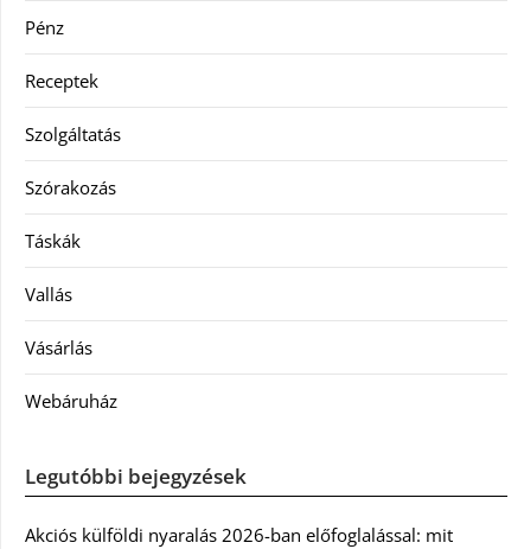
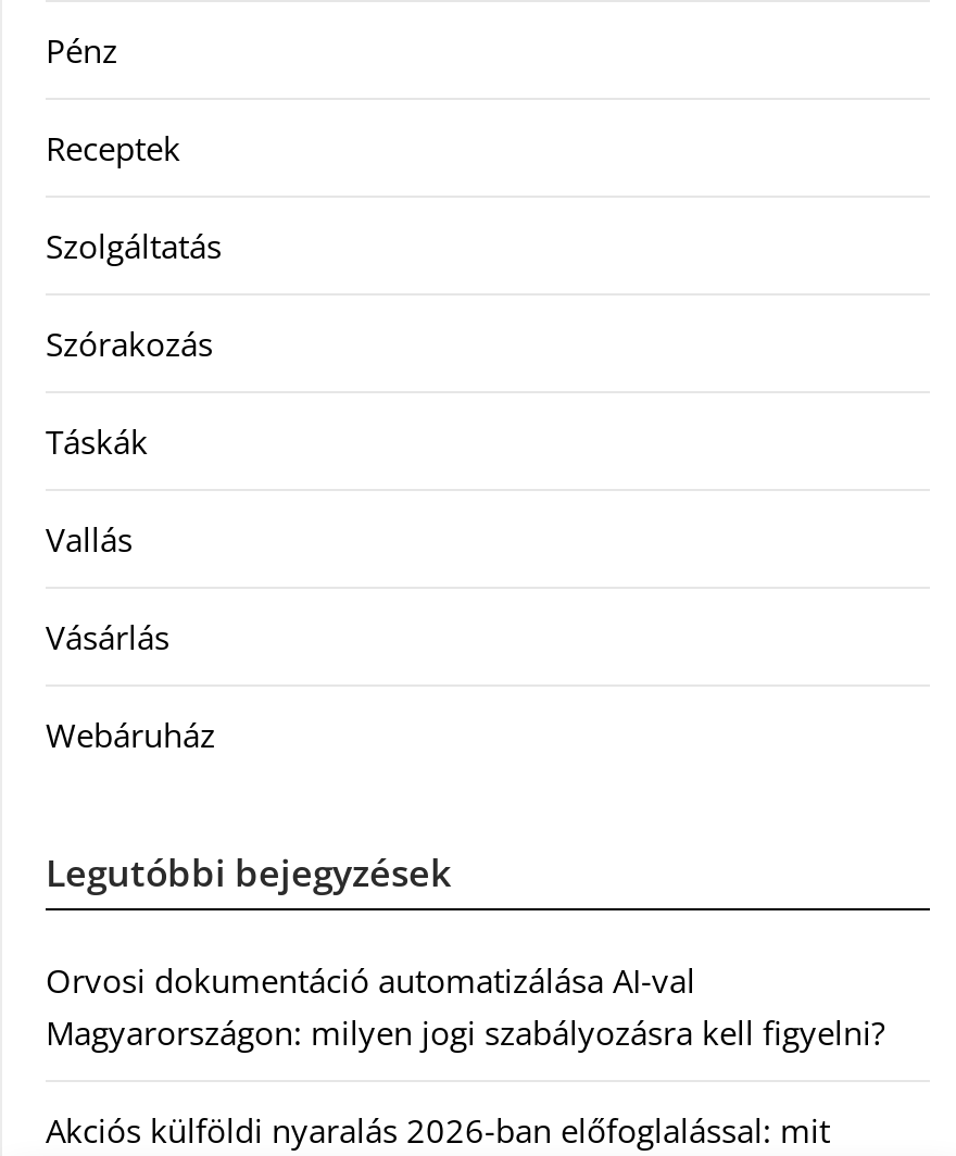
+ Orvosi dokumentáció automatizálása AI-val
+ Magyarországon: milyen jogi szabályozásra kell figyelni?
